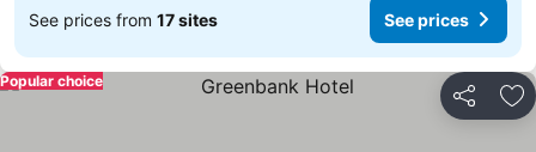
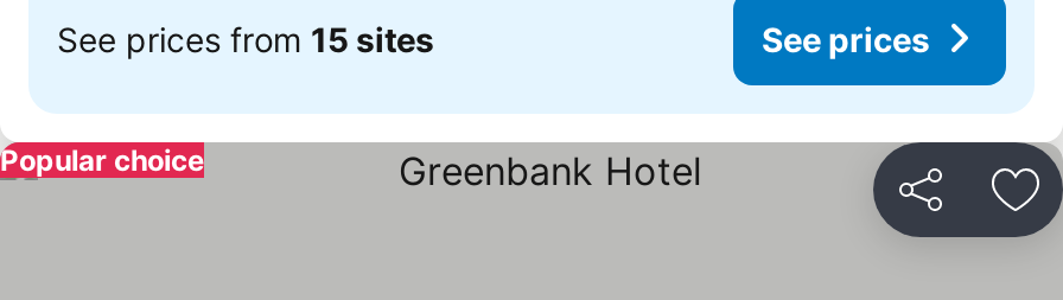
- See prices from 17 sites
+ See prices from 15 sites
